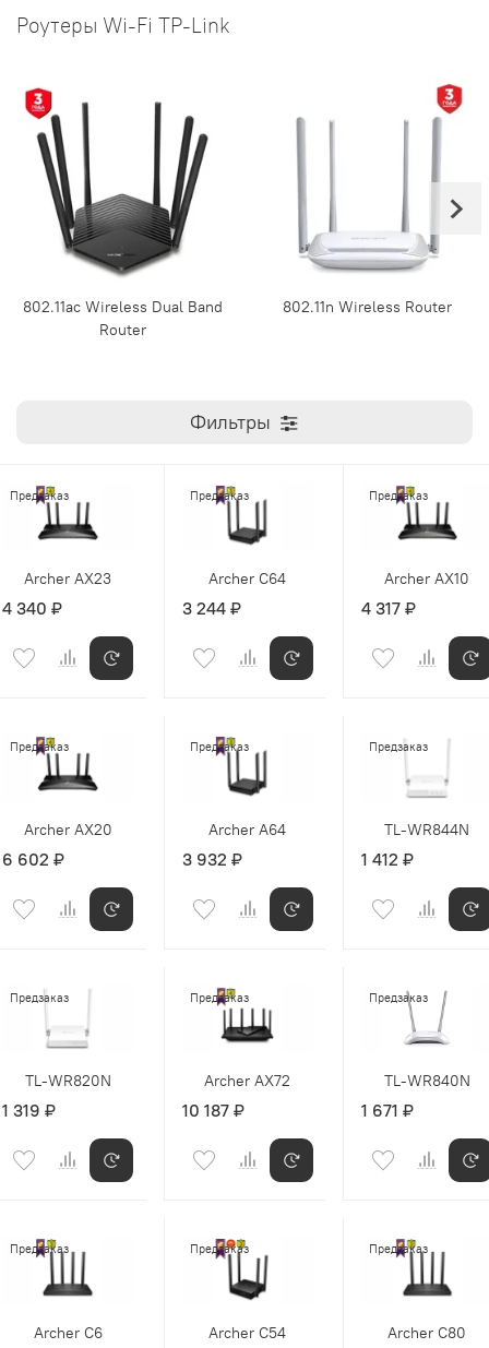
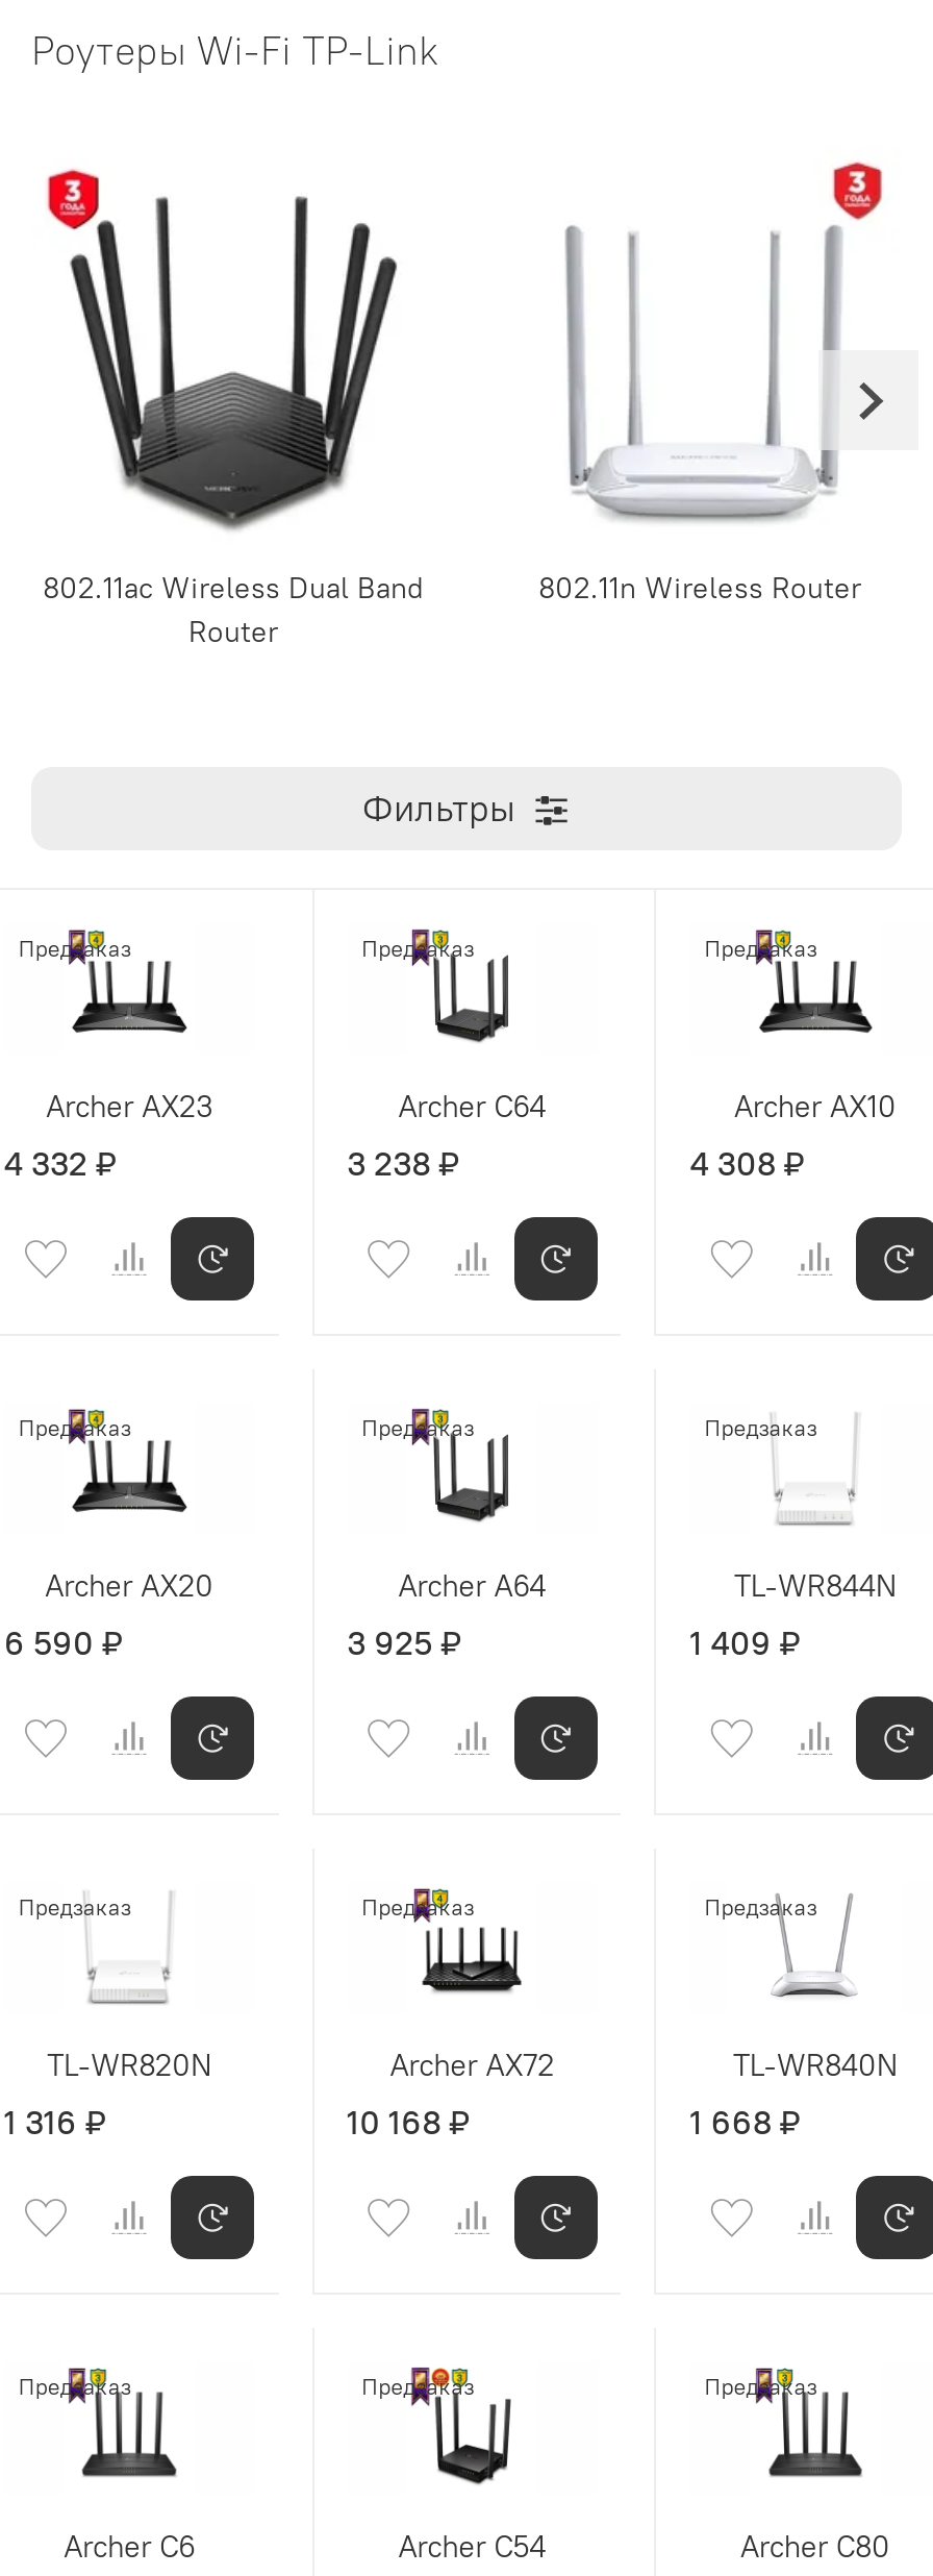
- 4 340 ₽
+ 4 332 ₽

- 3 244 ₽
+ 3 238 ₽

- 4 317 ₽
+ 4 308 ₽

- 6 602 ₽
+ 6 590 ₽

- 3 932 ₽
+ 3 925 ₽

- 1 412 ₽
+ 1 409 ₽

- 1 319 ₽
+ 1 316 ₽

- 10 187 ₽
+ 10 168 ₽

- 1 671 ₽
+ 1 668 ₽
